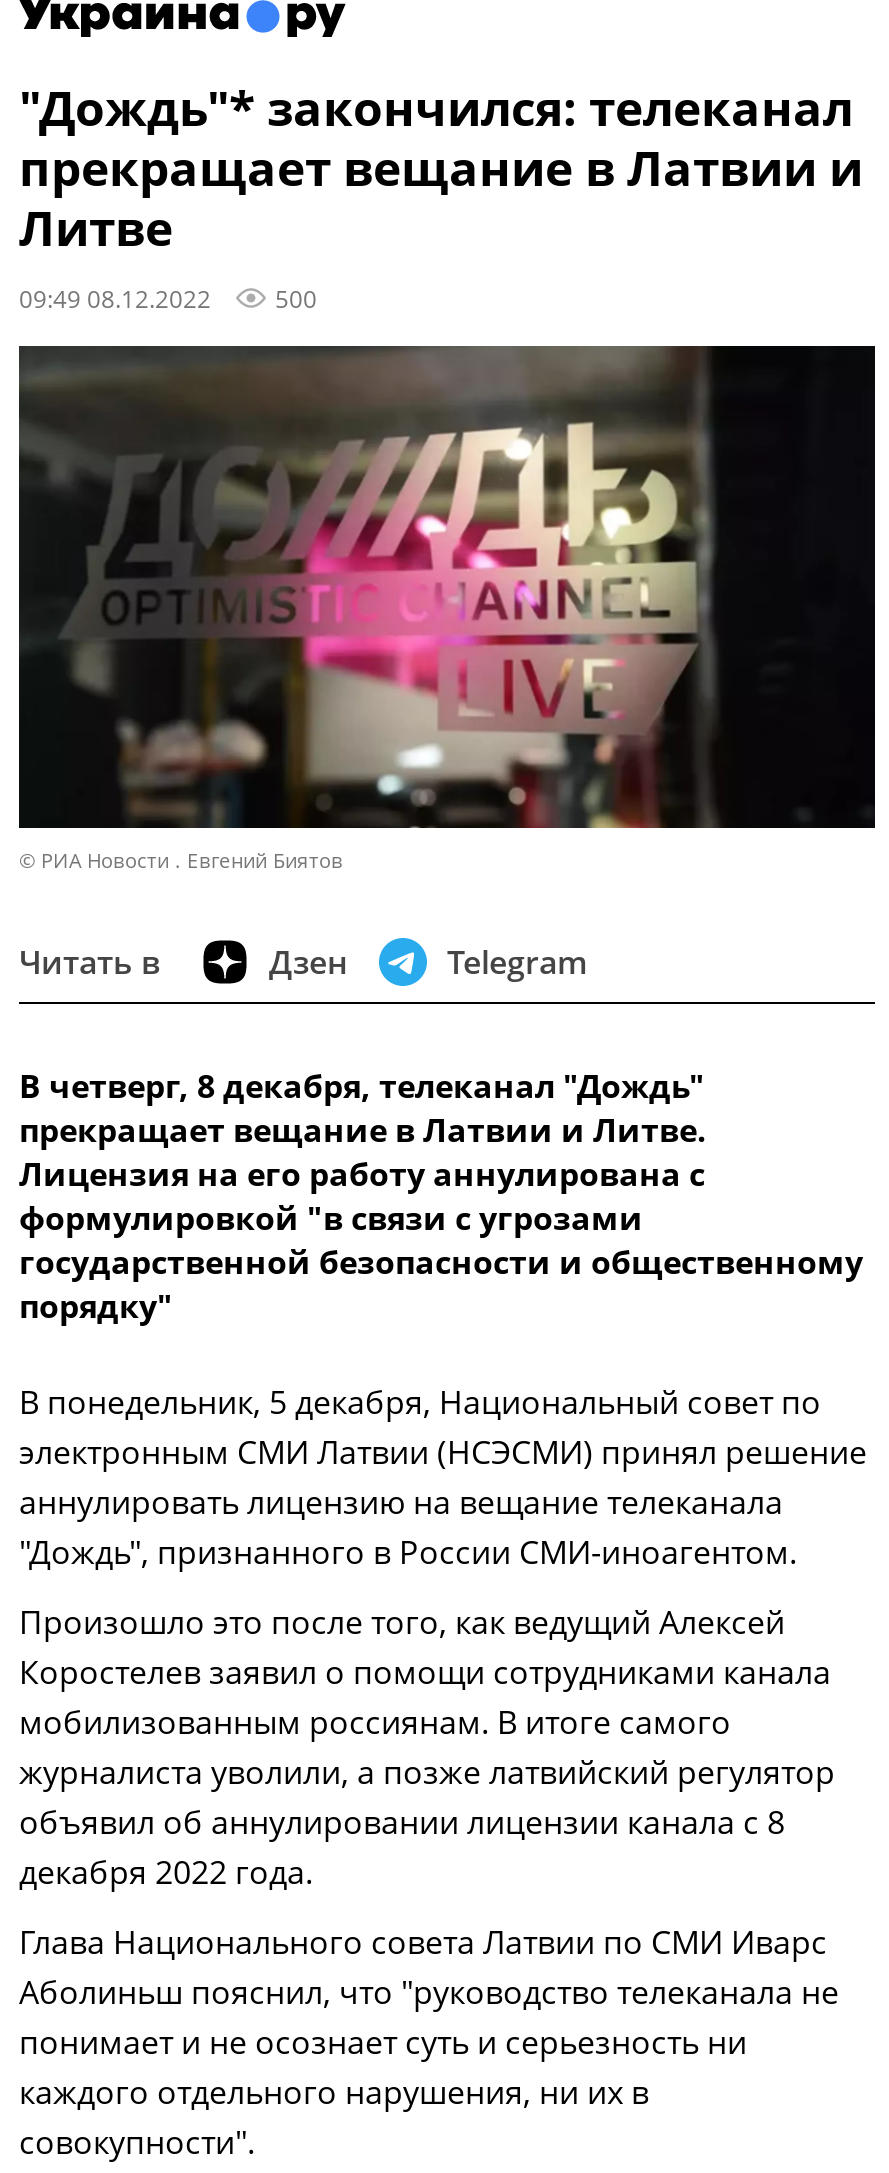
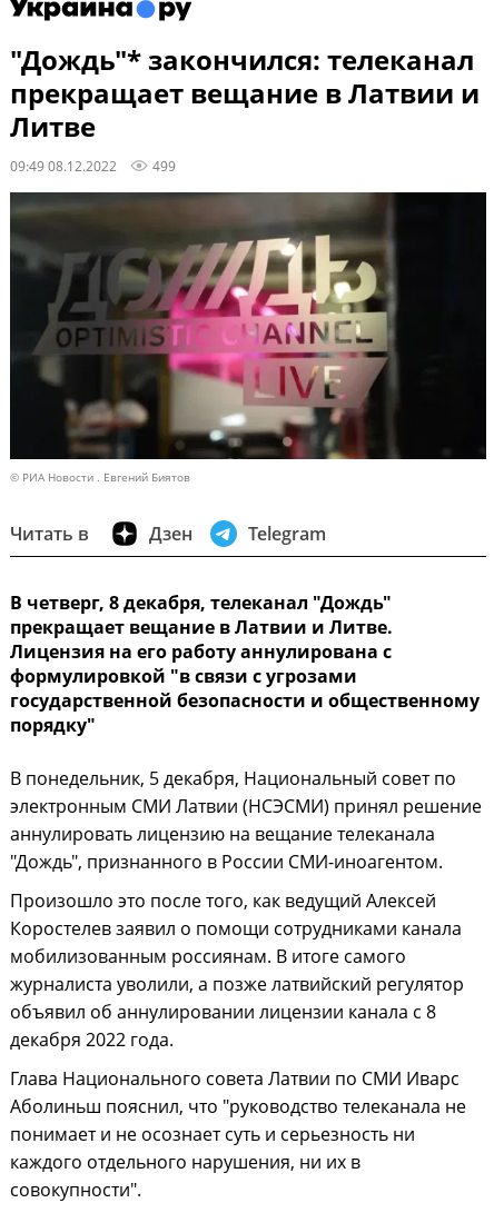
- 09:49 08.12.2022 500
+ 09:49 08.12.2022 499
